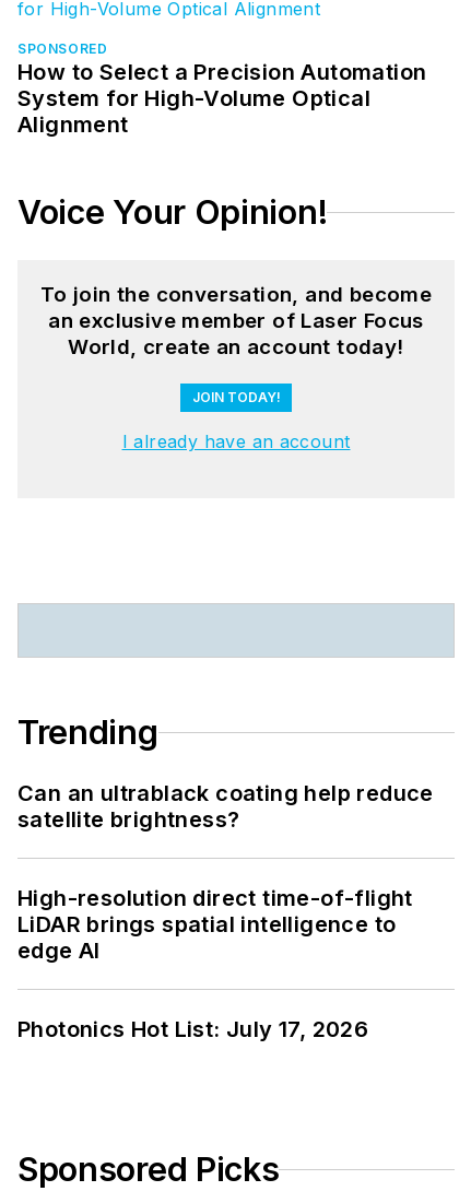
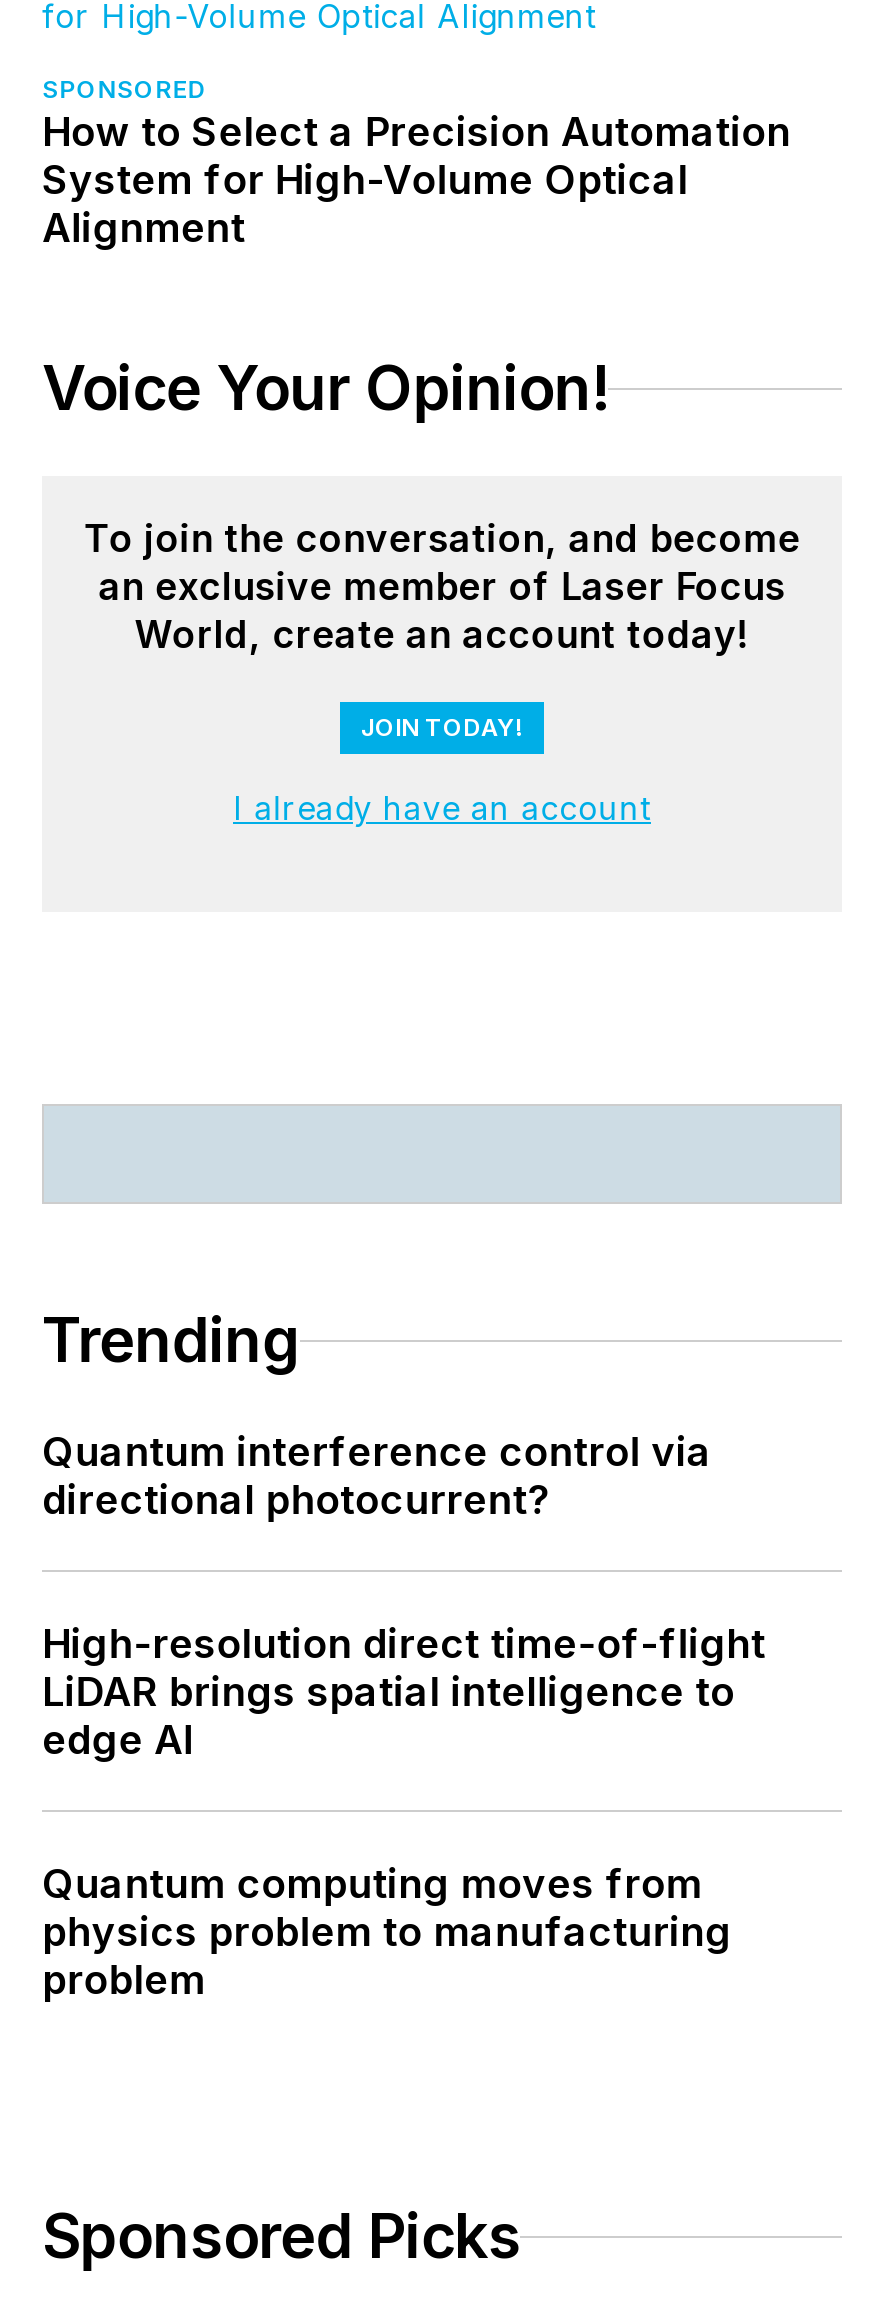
- Can an ultrablack coating help reduce
- satellite brightness?
+ Quantum interference control via
+ directional photocurrent?

- Photonics Hot List: July 17, 2026
+ Quantum computing moves from
+ physics problem to manufacturing
+ problem
